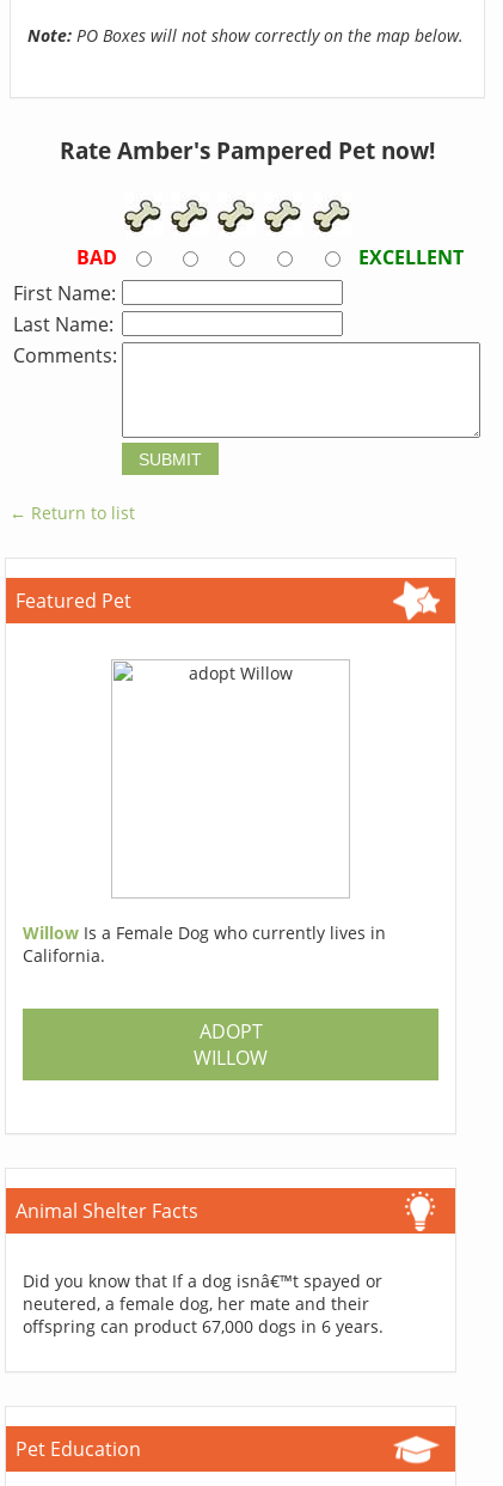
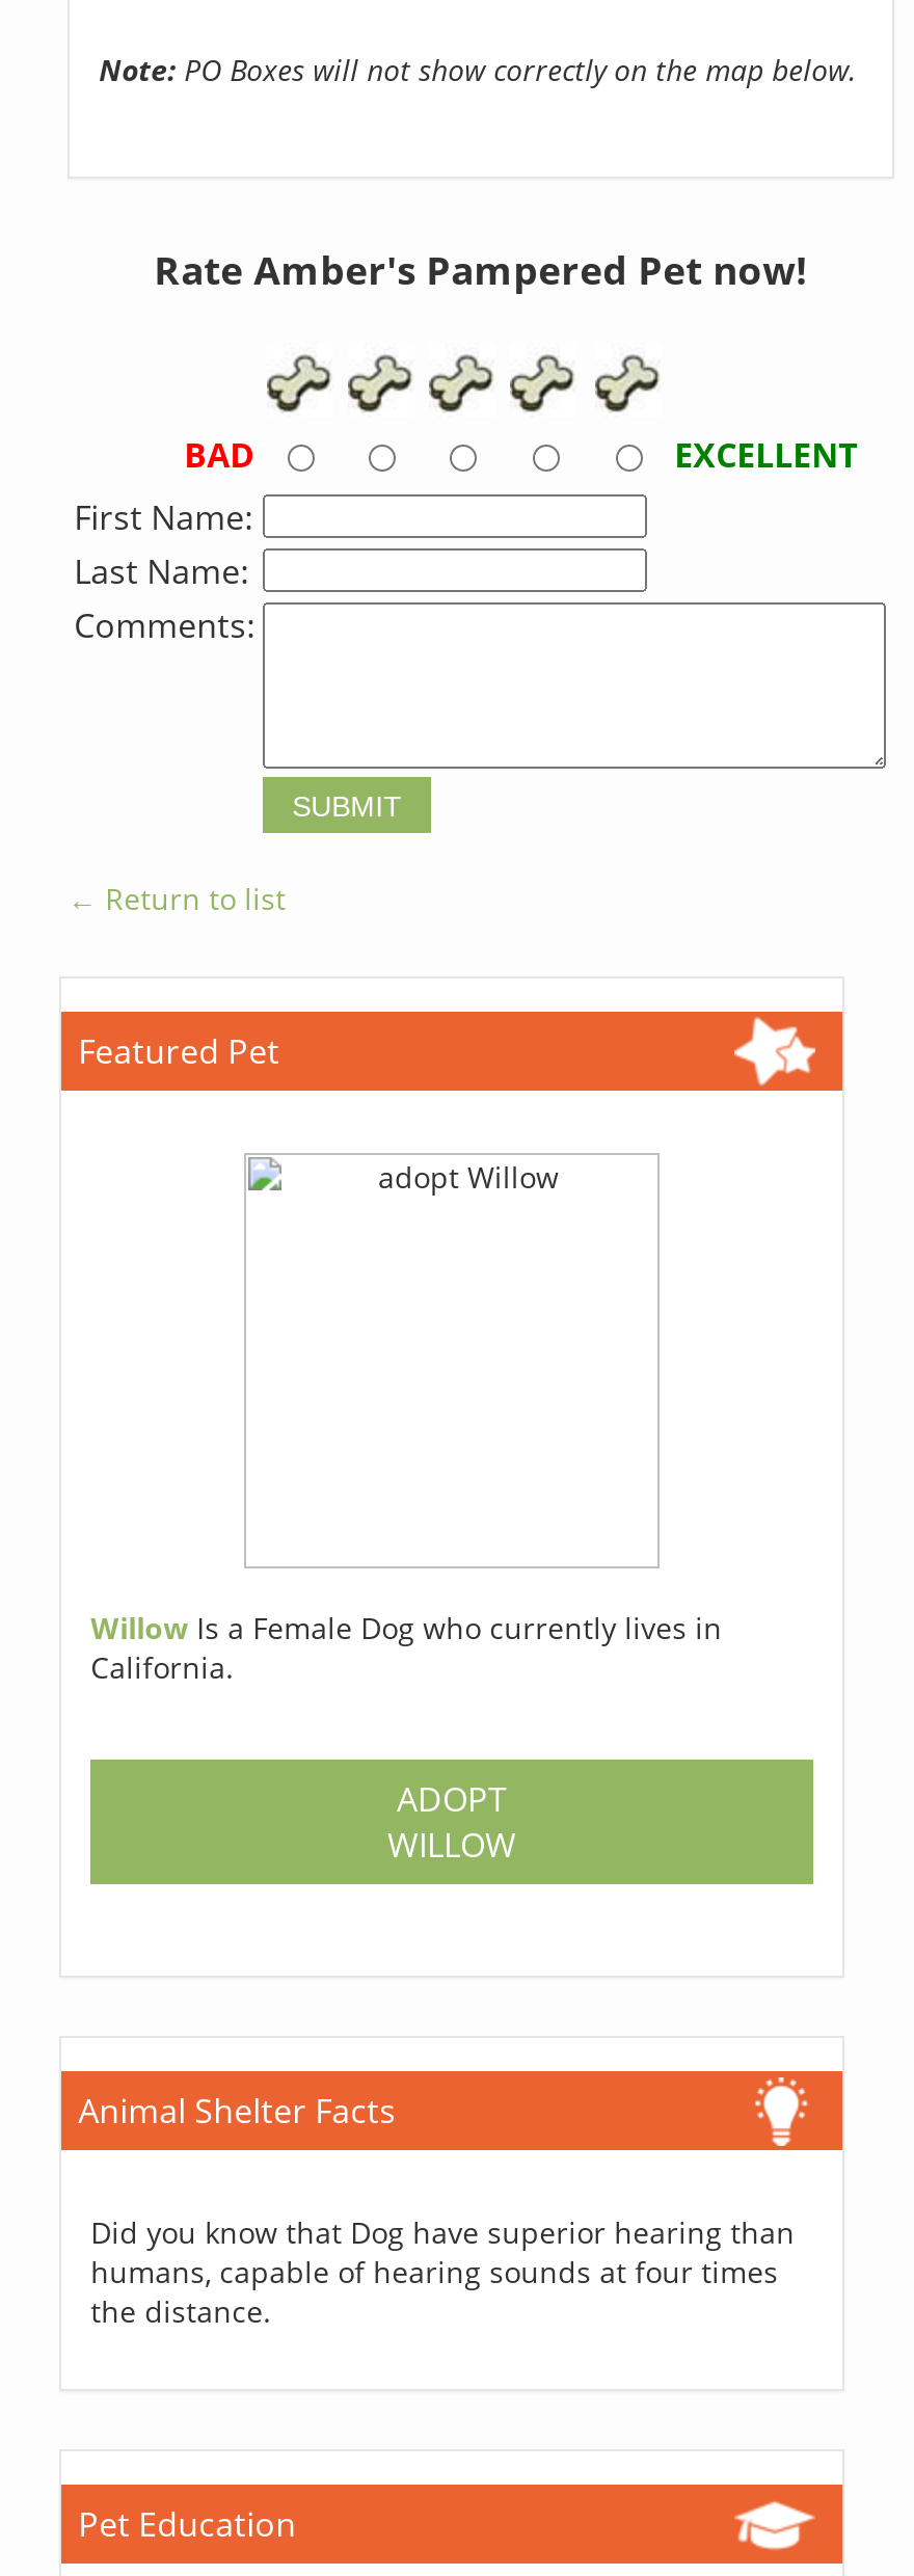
- Did you know that If a dog isnâ€™t spayed or
- neutered, a female dog, her mate and their
- offspring can product 67,000 dogs in 6 years.
+ Did you know that Dog have superior hearing than
+ humans, capable of hearing sounds at four times
+ the distance.
